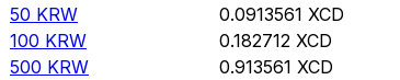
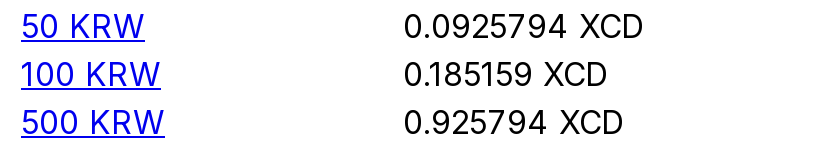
- 0.0913561 XCD
+ 0.0925794 XCD

- 0.182712 XCD
+ 0.185159 XCD

- 0.913561 XCD
+ 0.925794 XCD
